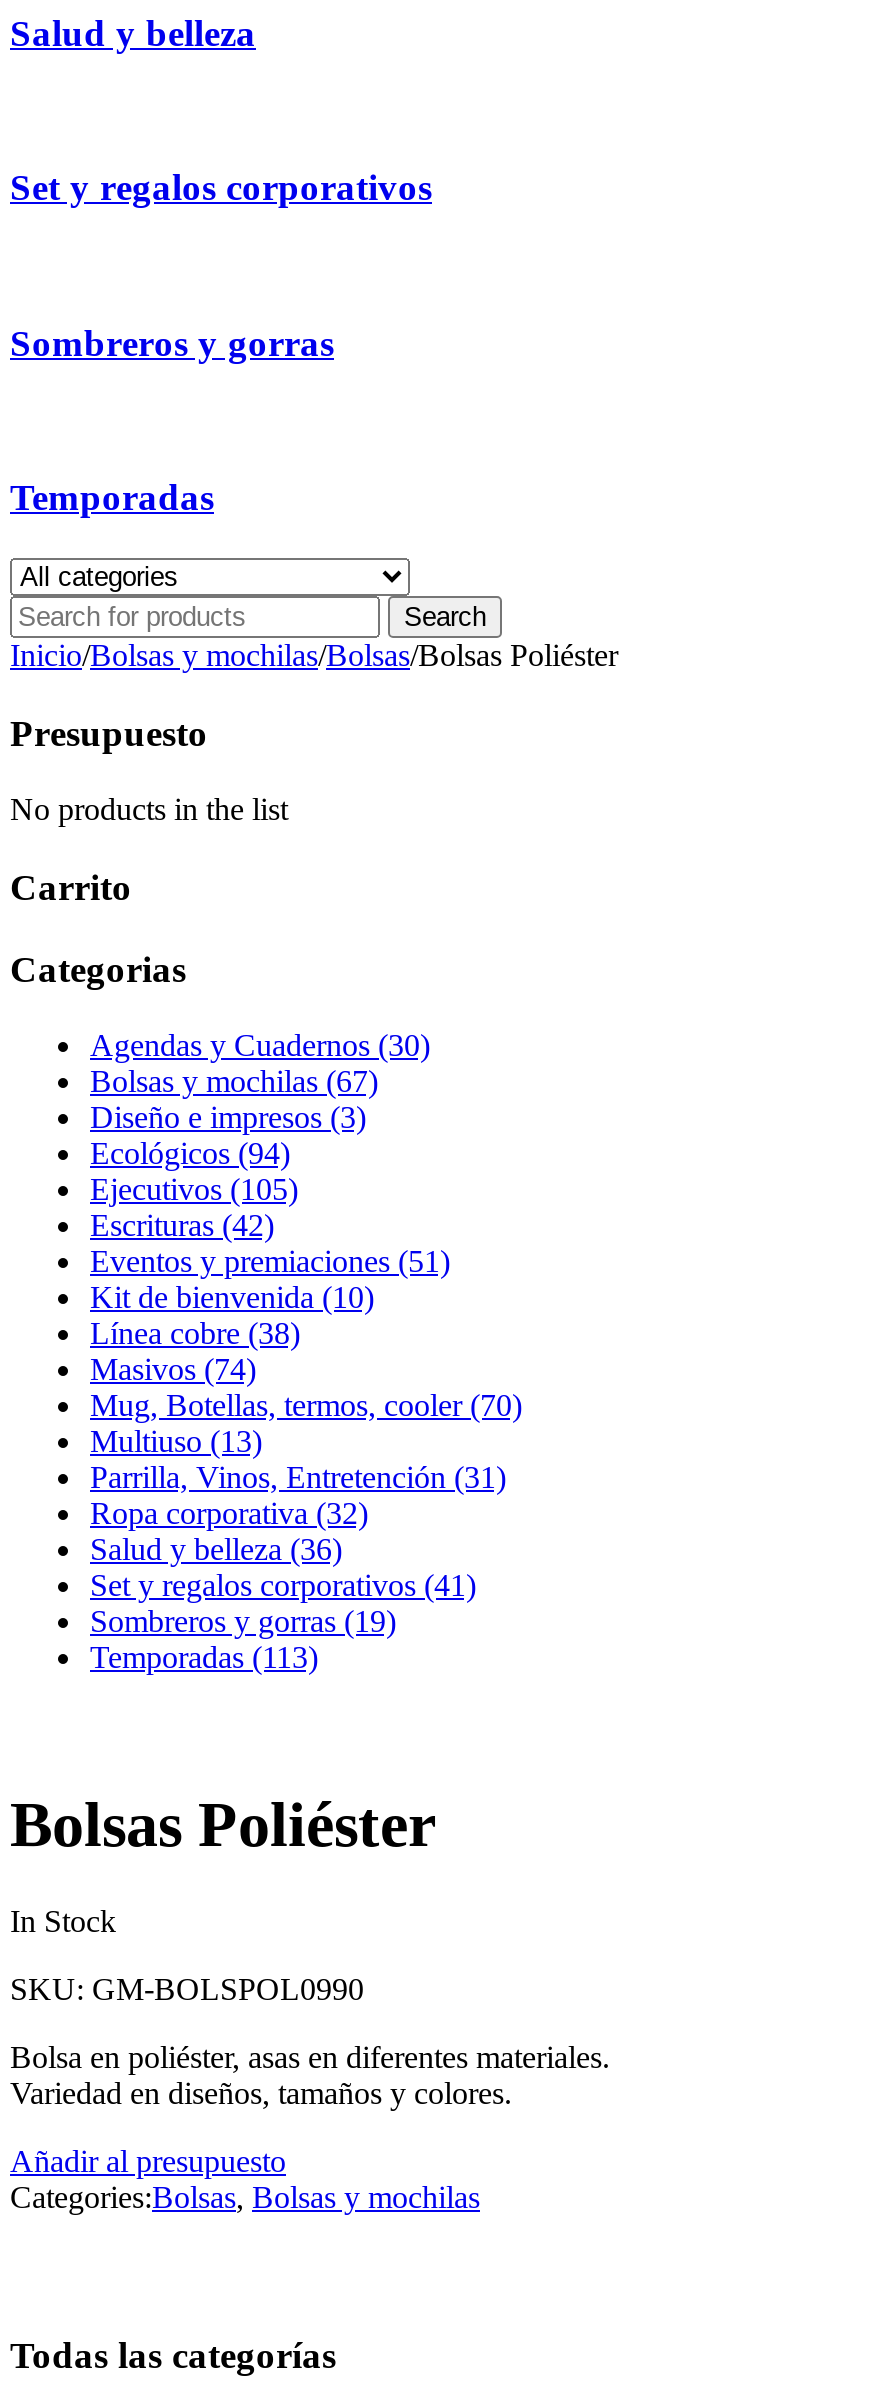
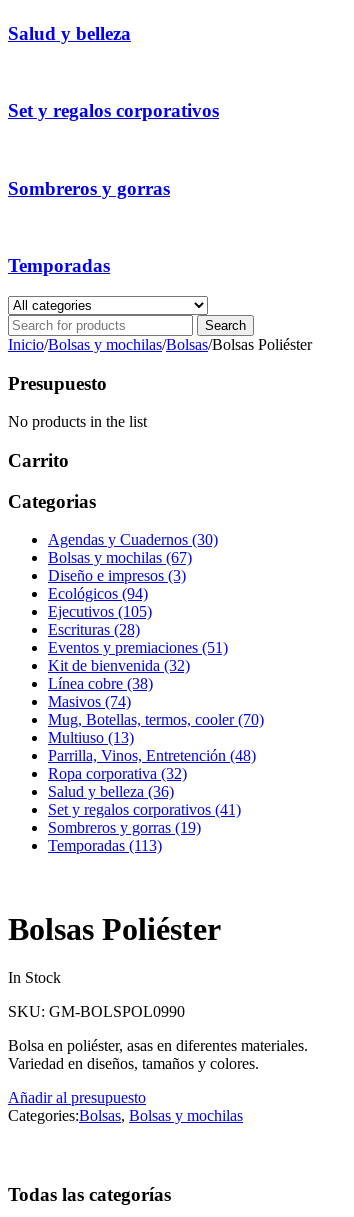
- Escrituras (42)
+ Escrituras (28)

- Kit de bienvenida (10)
+ Kit de bienvenida (32)

- Parrilla, Vinos, Entretención (31)
+ Parrilla, Vinos, Entretención (48)
